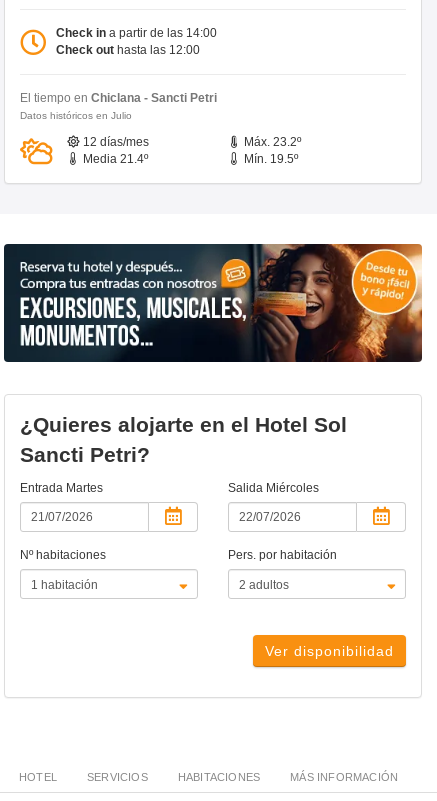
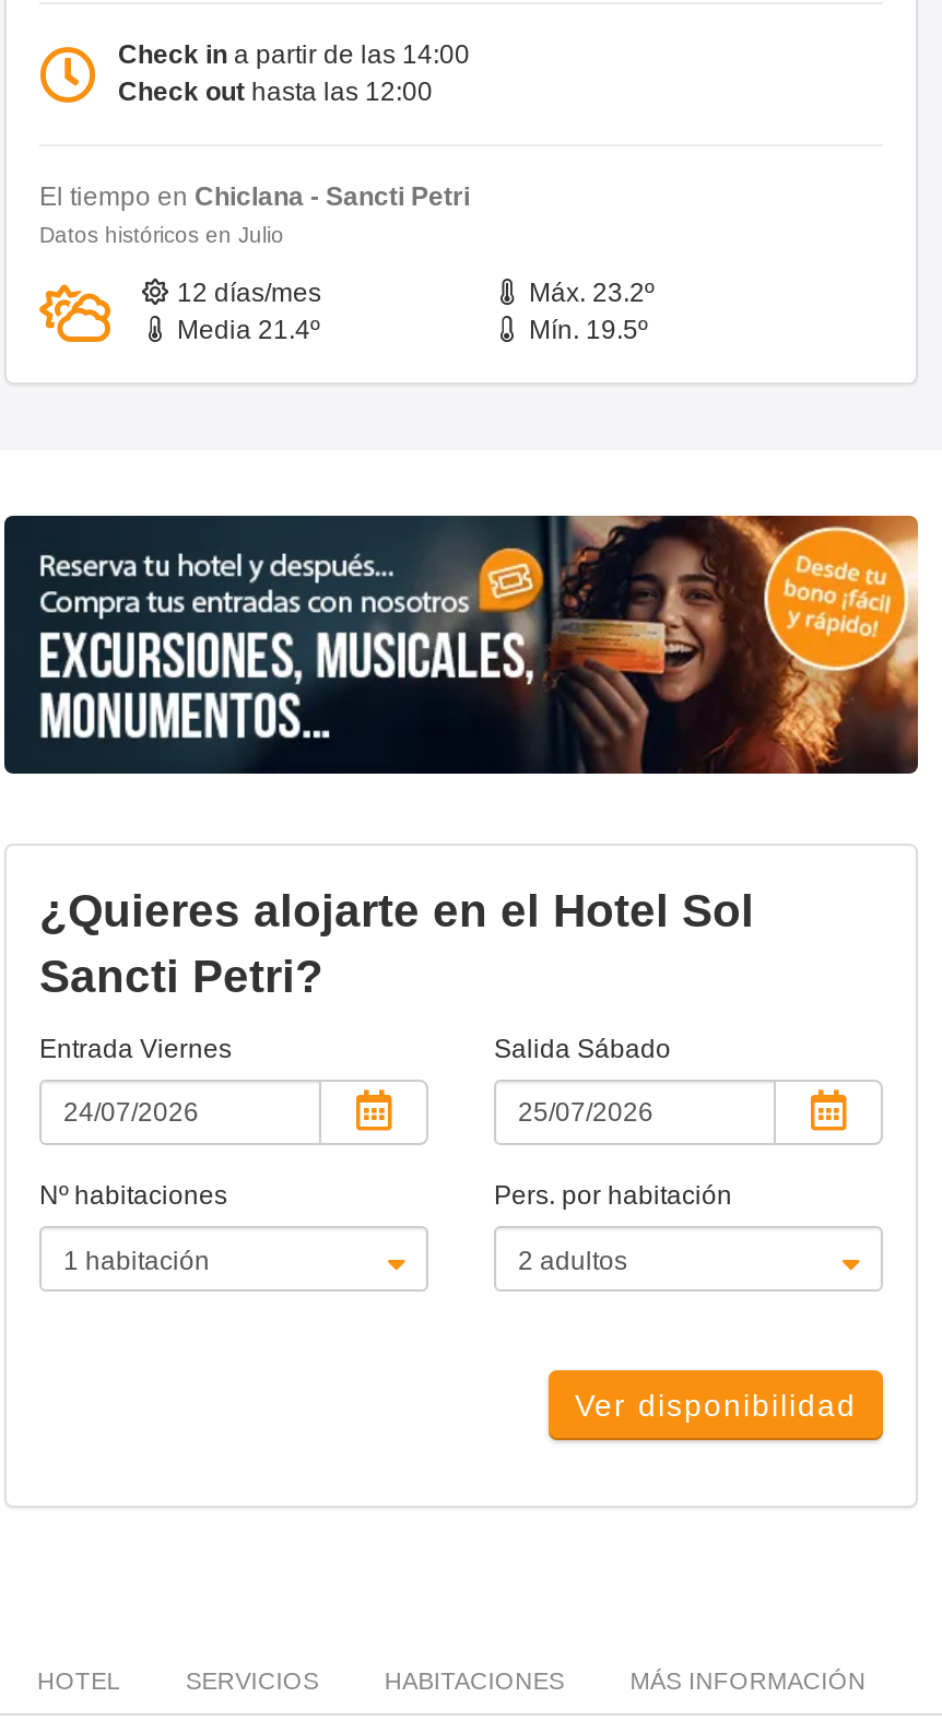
- Entrada Martes
+ Entrada Viernes

- Salida Miércoles
+ Salida Sábado
